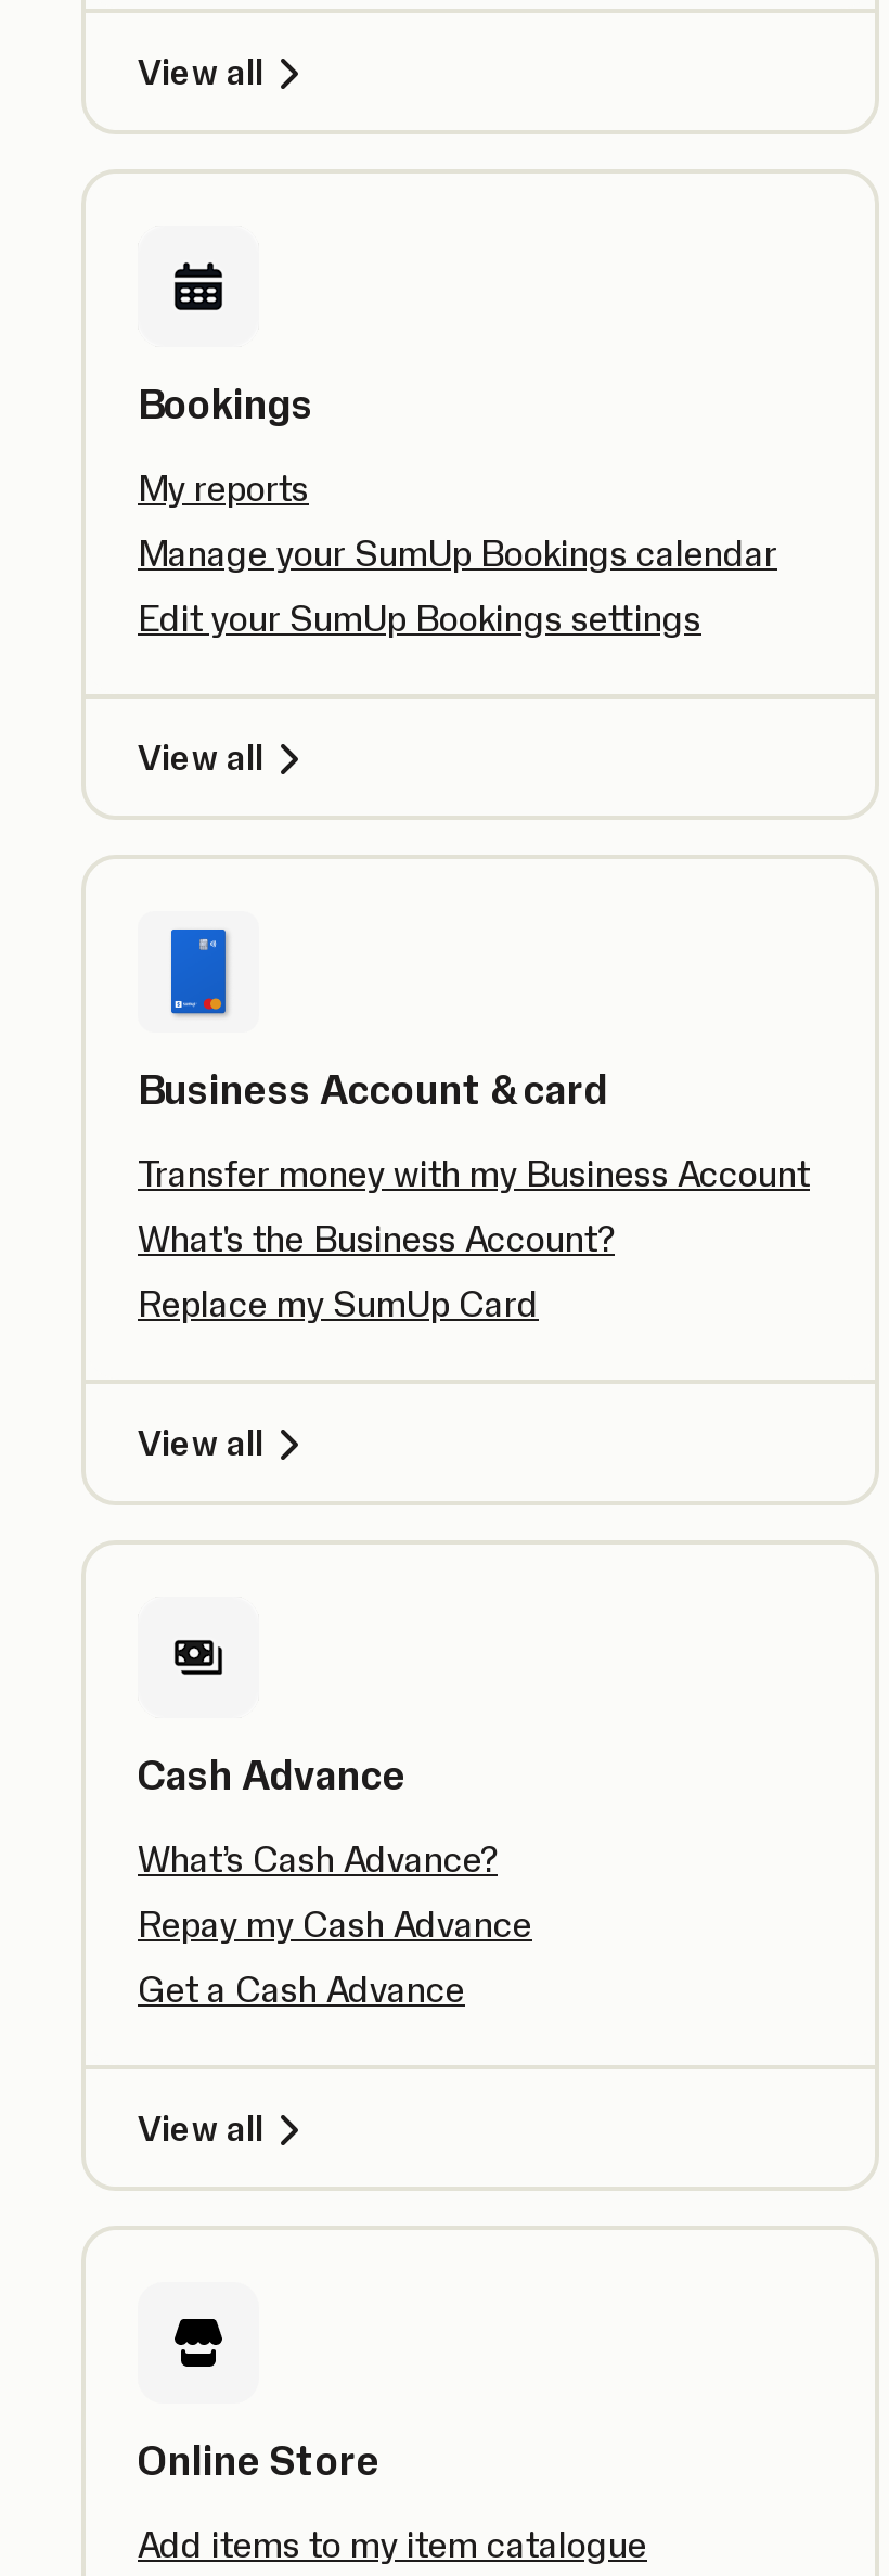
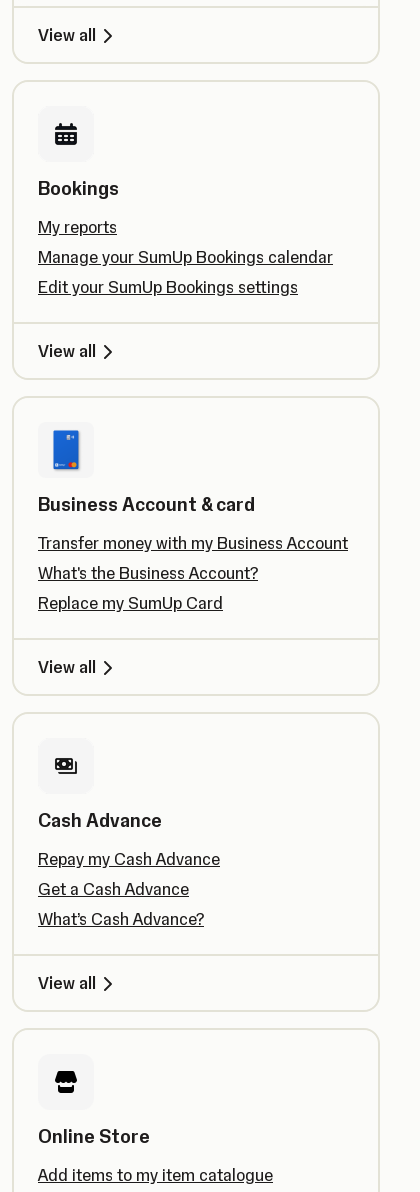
moved down: What’s Cash Advance?

moved up: Repay my Cash Advance | Get a Cash Advance
